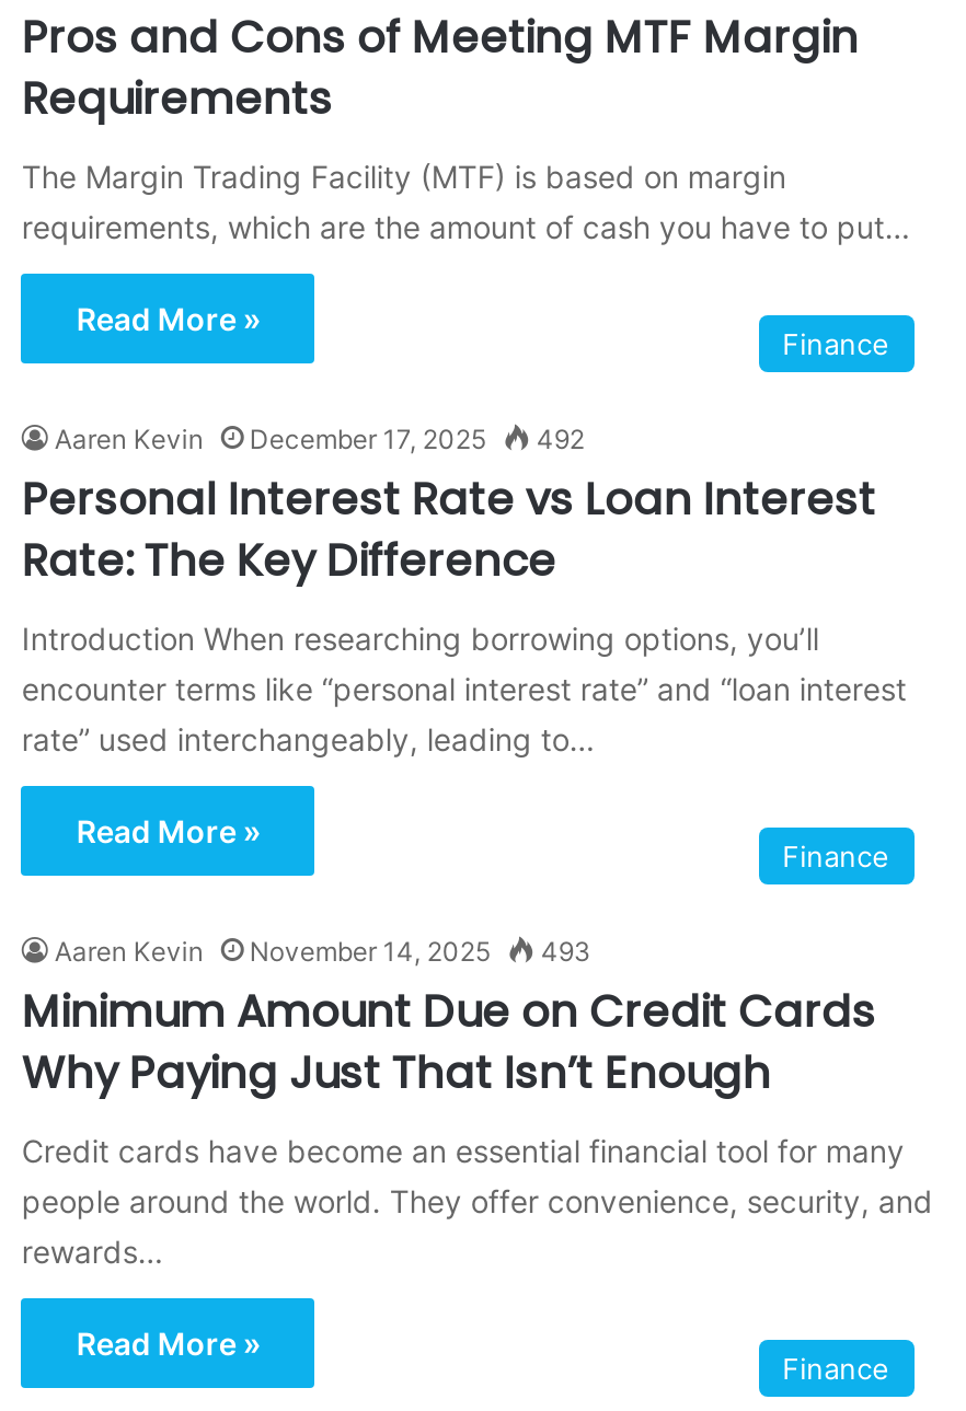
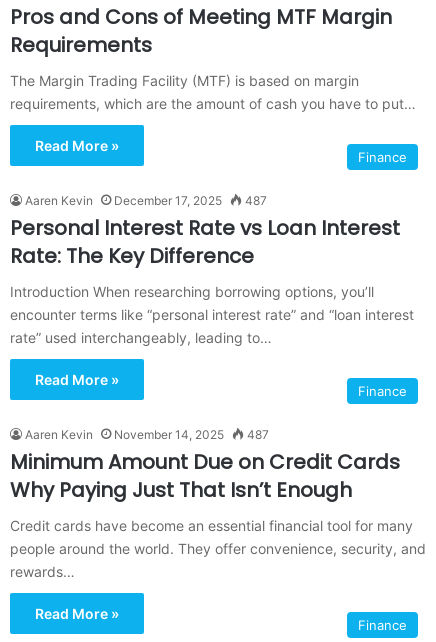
- Aaren Kevin December 17, 2025 492
+ Aaren Kevin December 17, 2025 487

- Aaren Kevin November 14, 2025 493
+ Aaren Kevin November 14, 2025 487
